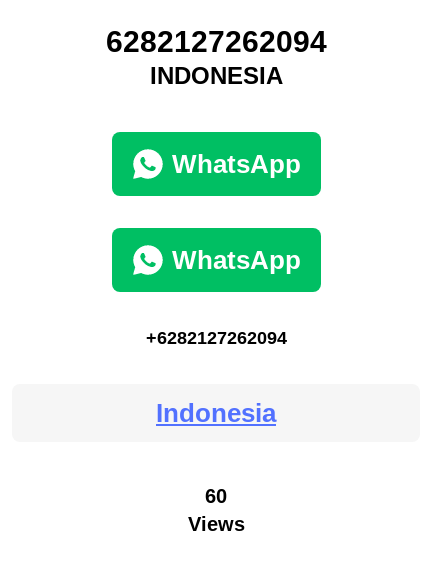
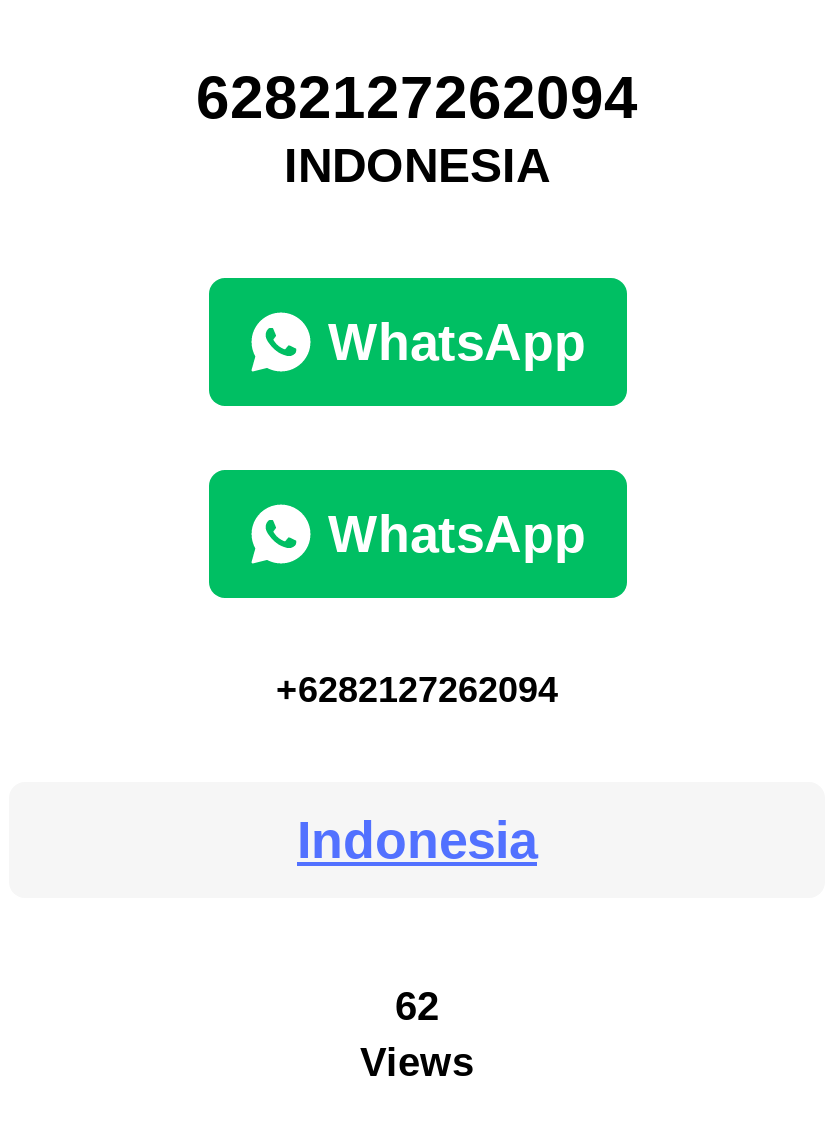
- 60
+ 62
